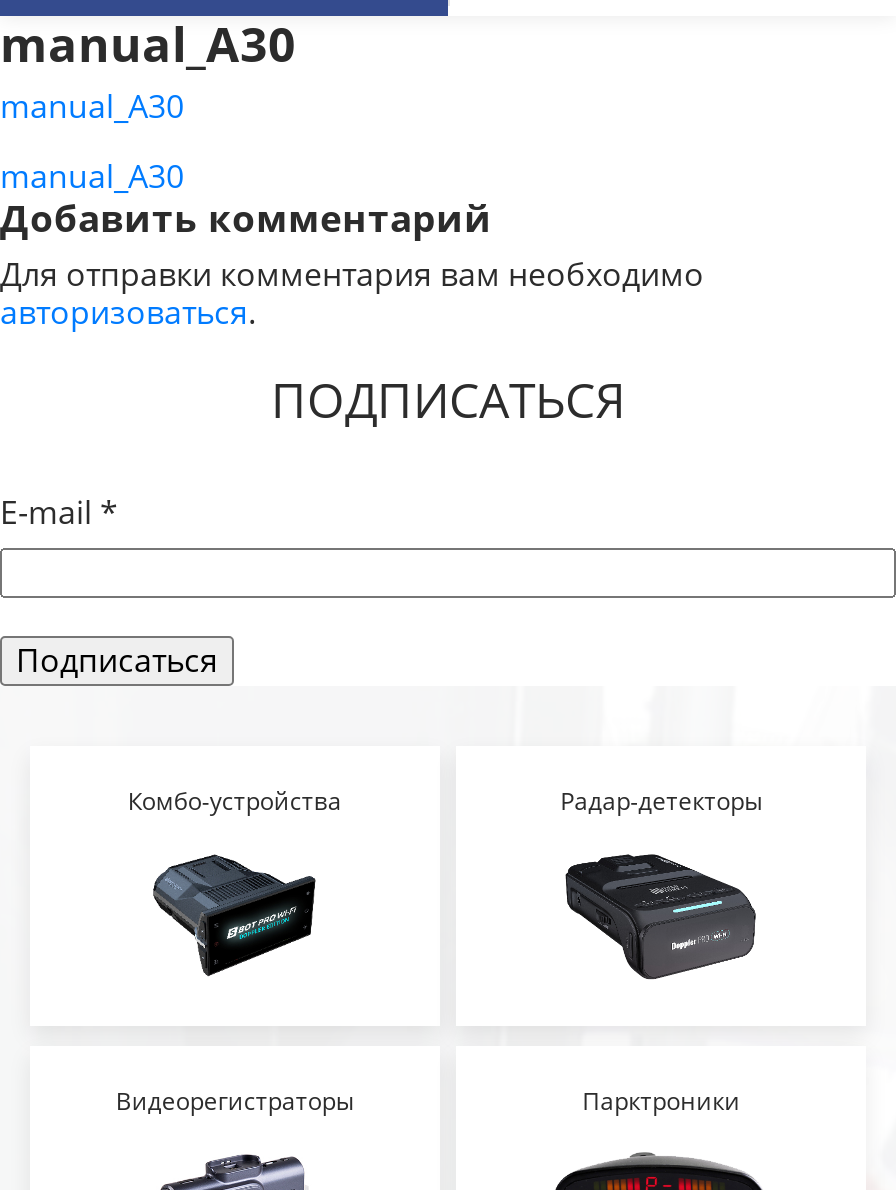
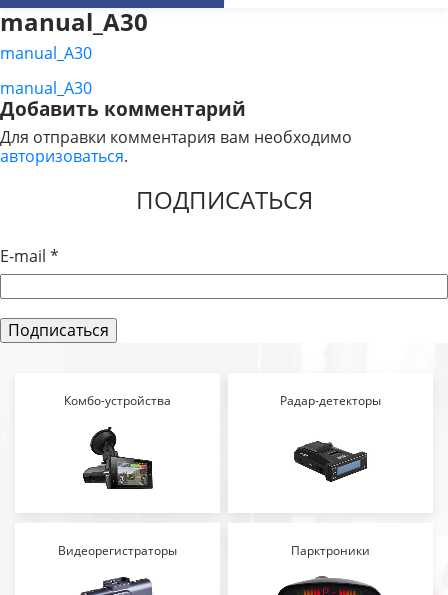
- [image]
+ [image]

- [image]
+ [image]
